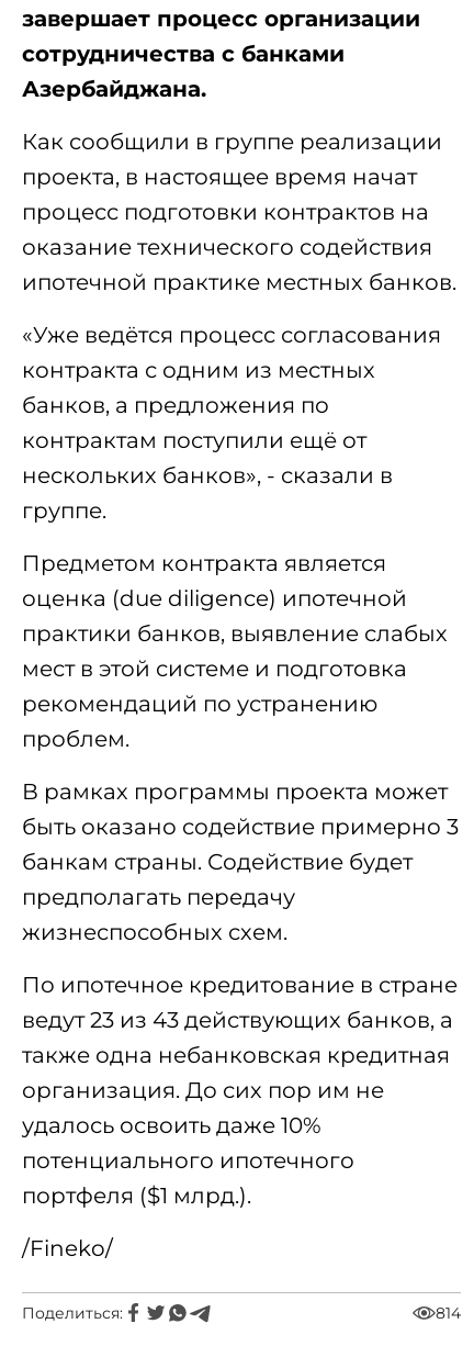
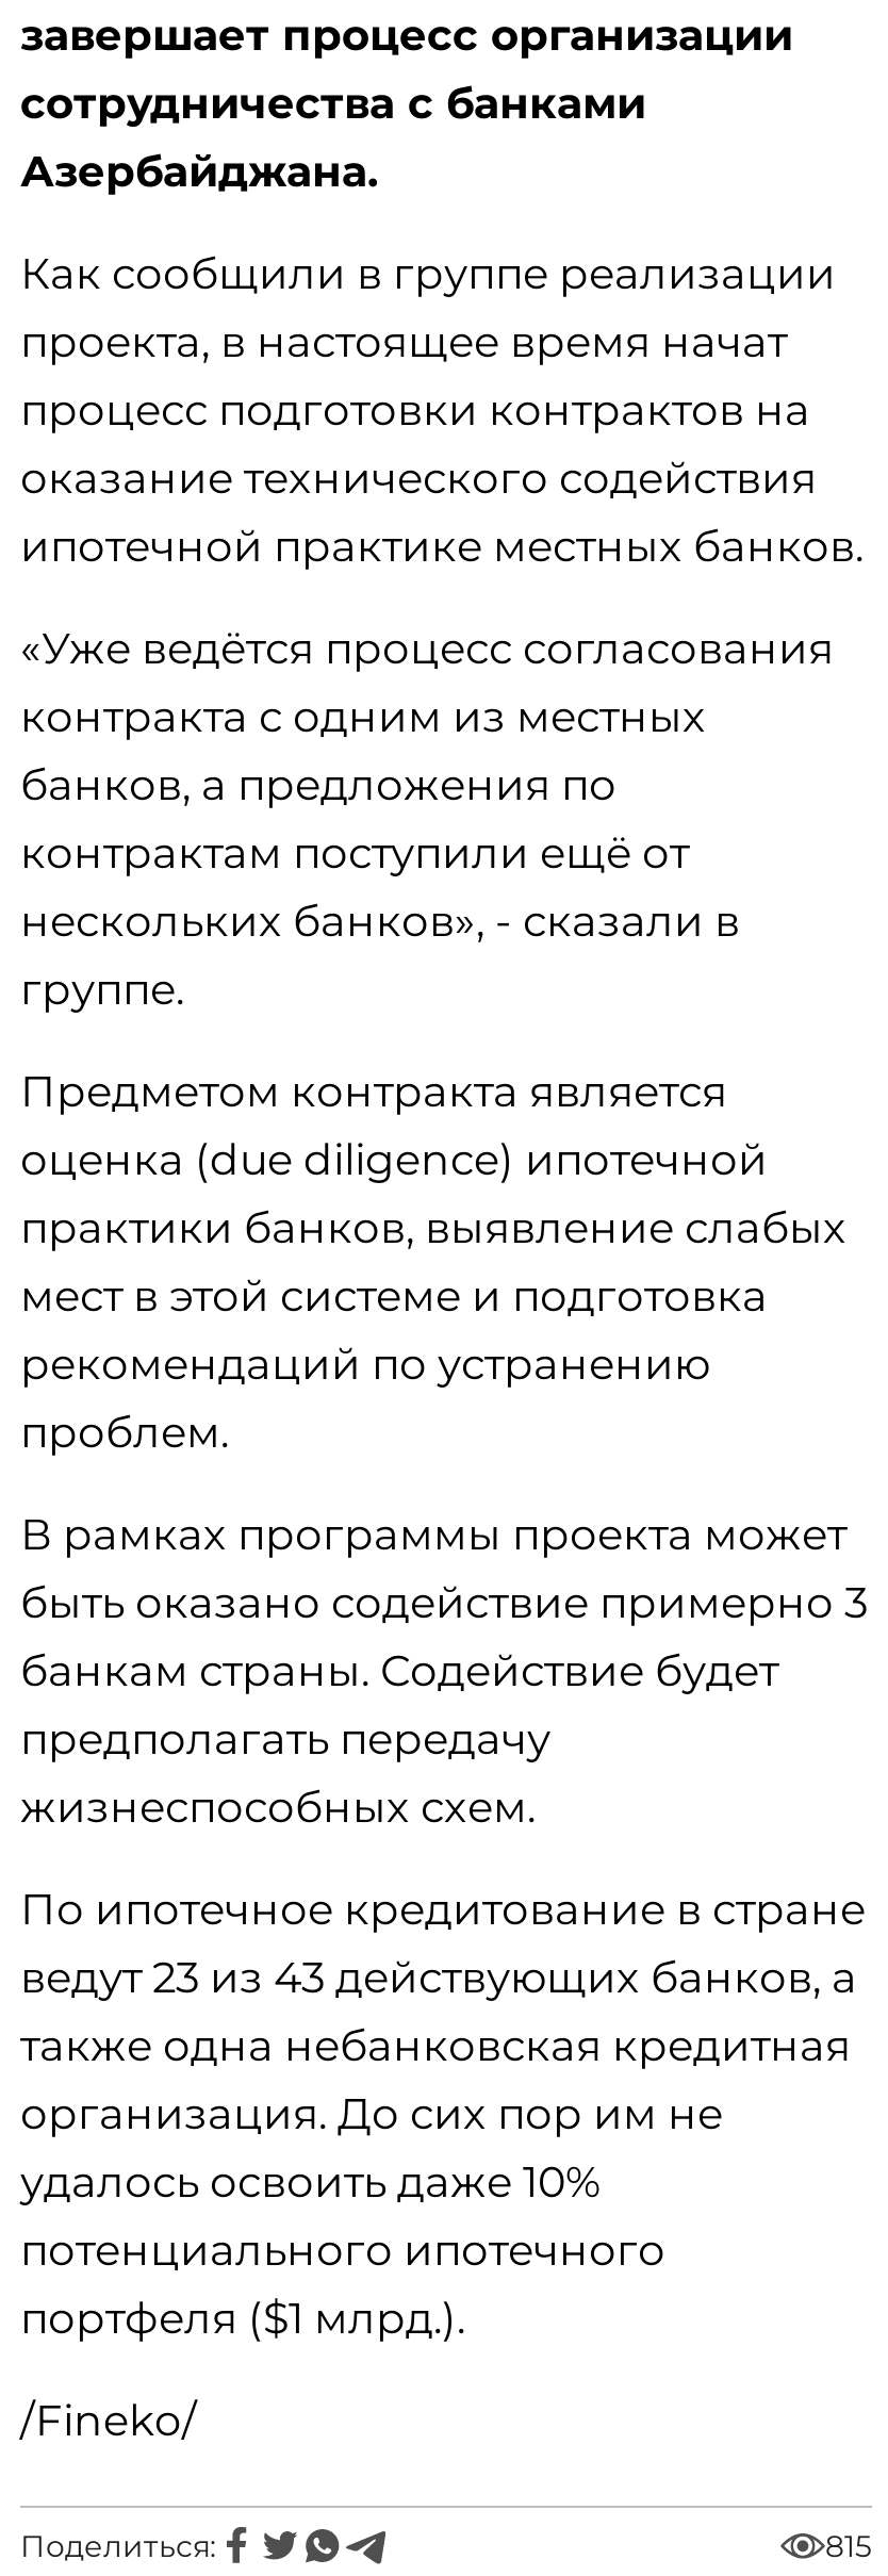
- 814
+ 815
